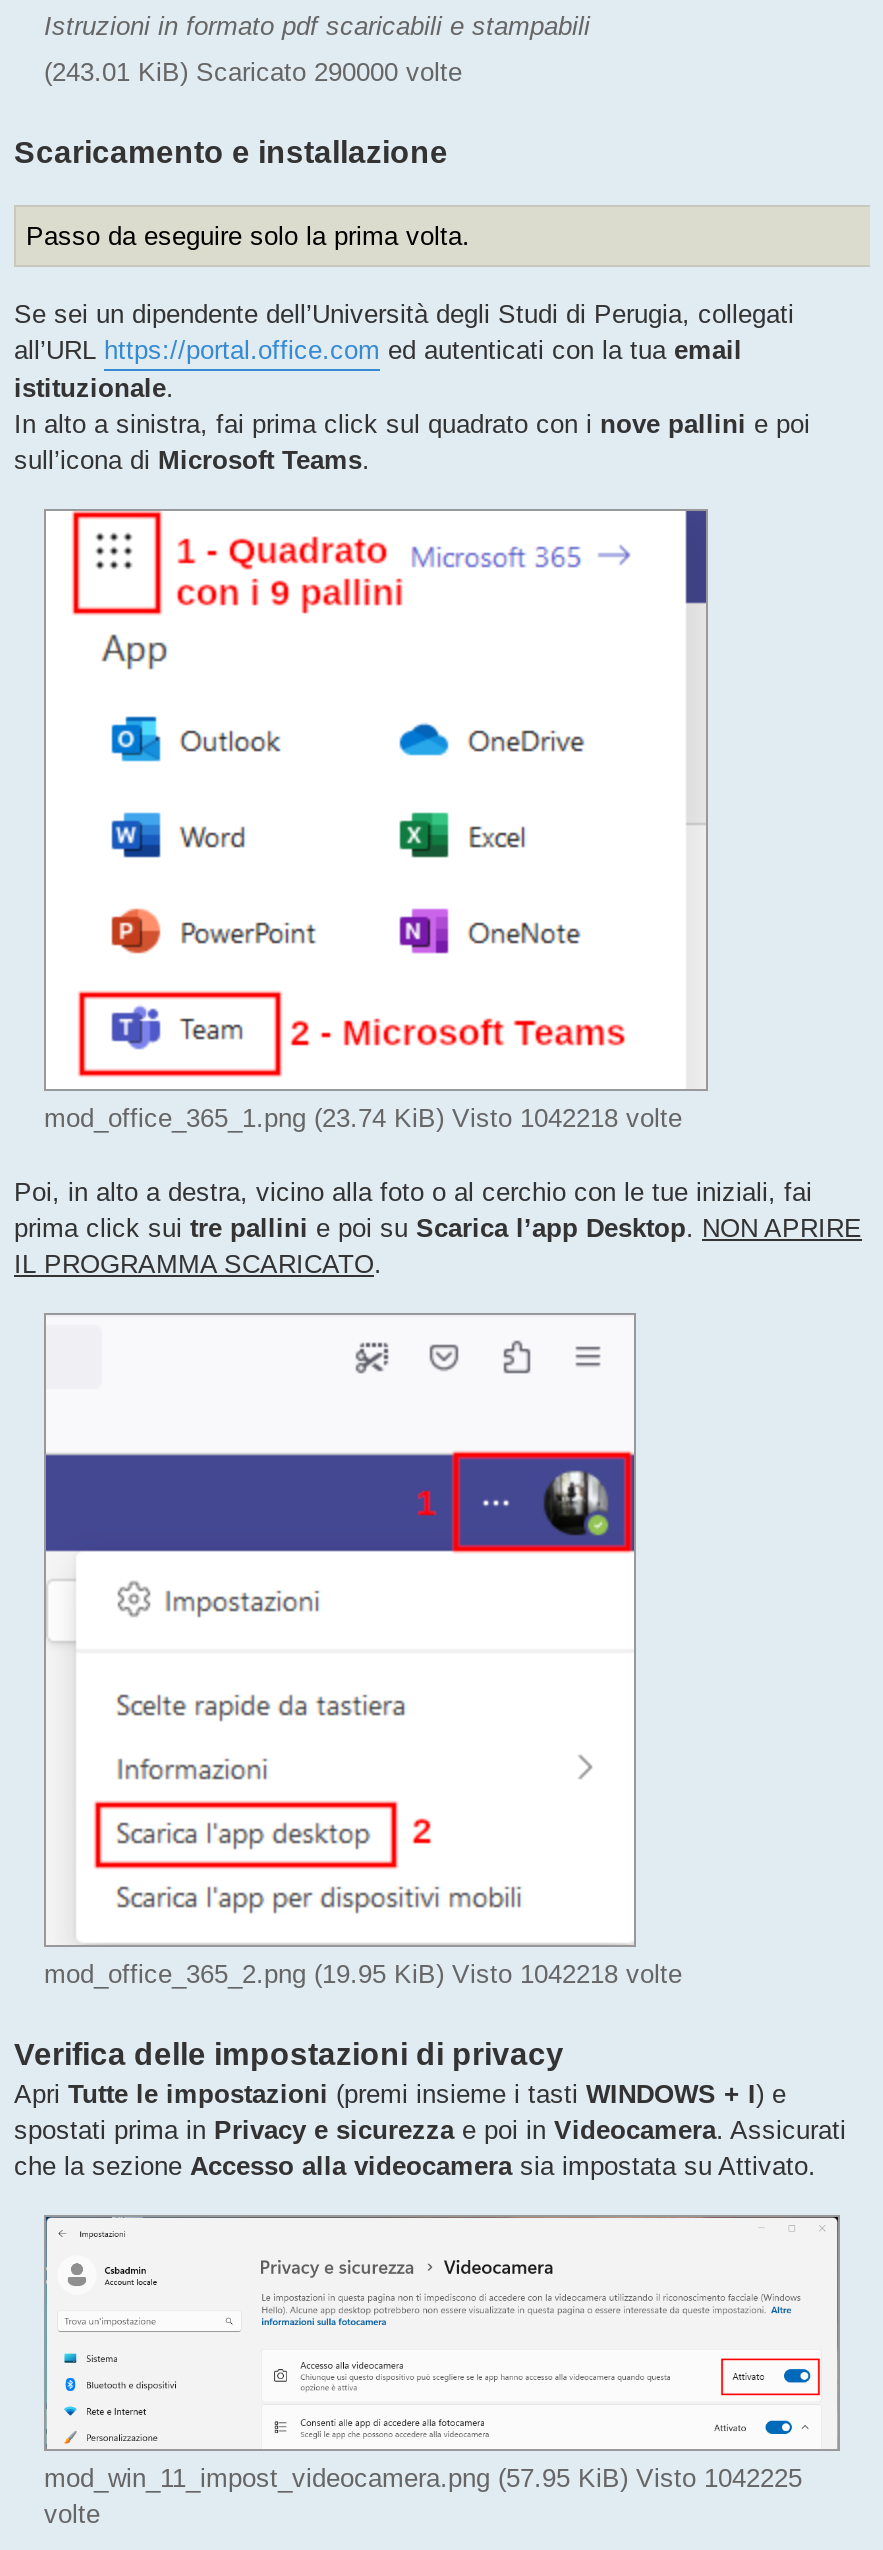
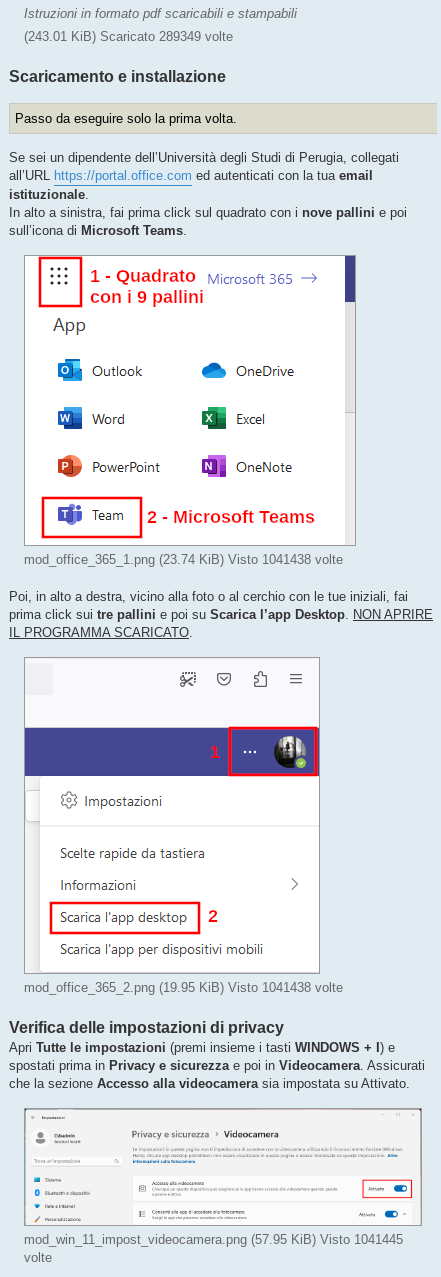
- (243.01 KiB) Scaricato 290000 volte
+ (243.01 KiB) Scaricato 289349 volte

- mod_office_365_1.png (23.74 KiB) Visto 1042218 volte
+ mod_office_365_1.png (23.74 KiB) Visto 1041438 volte

- mod_office_365_2.png (19.95 KiB) Visto 1042218 volte
+ mod_office_365_2.png (19.95 KiB) Visto 1041438 volte

- mod_win_11_impost_videocamera.png (57.95 KiB) Visto 1042225
+ mod_win_11_impost_videocamera.png (57.95 KiB) Visto 1041445
